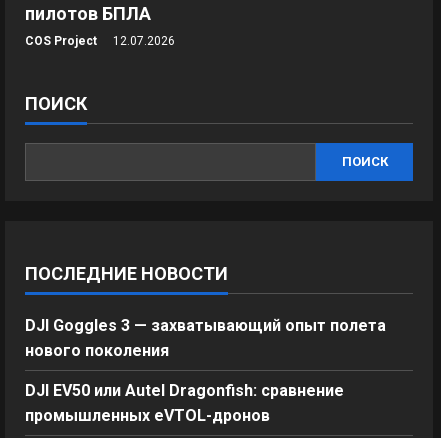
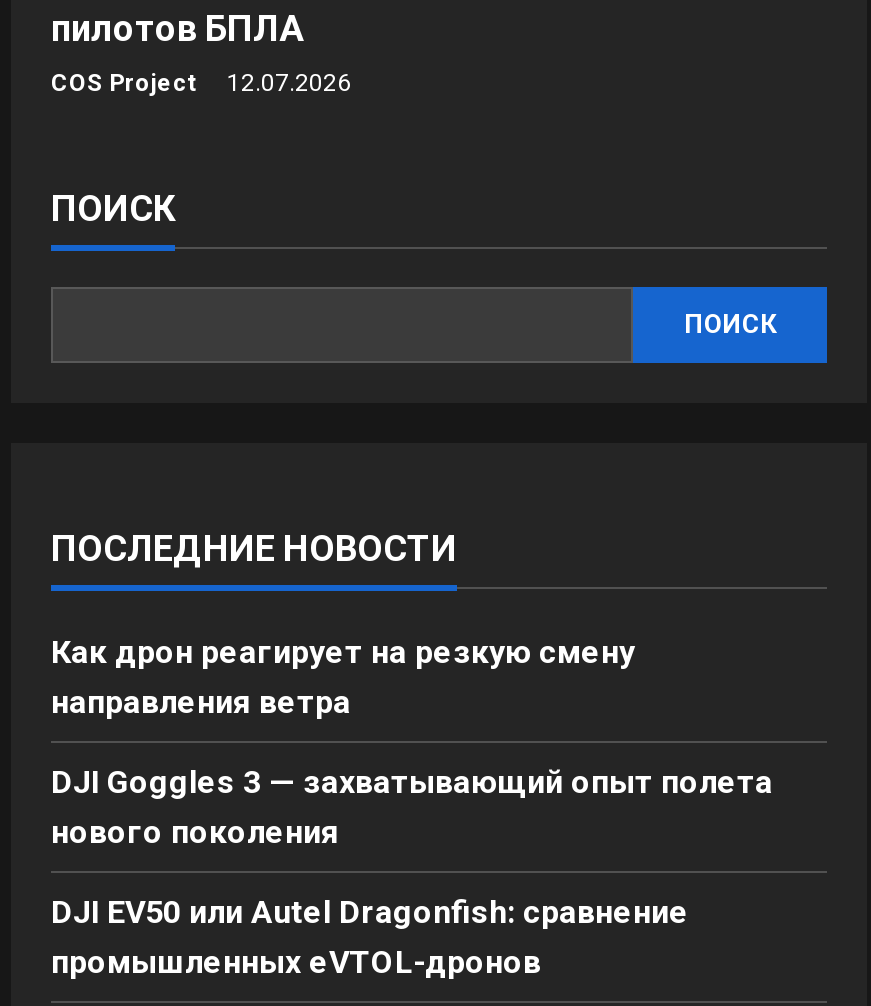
+ Как дрон реагирует на резкую смену
+ направления ветра
